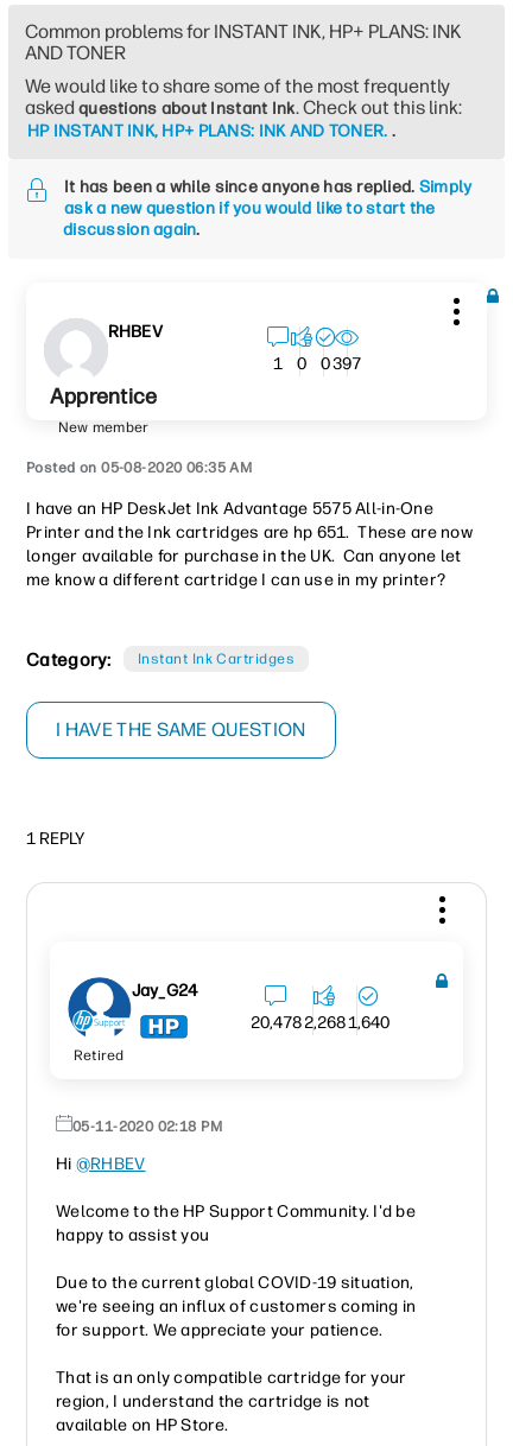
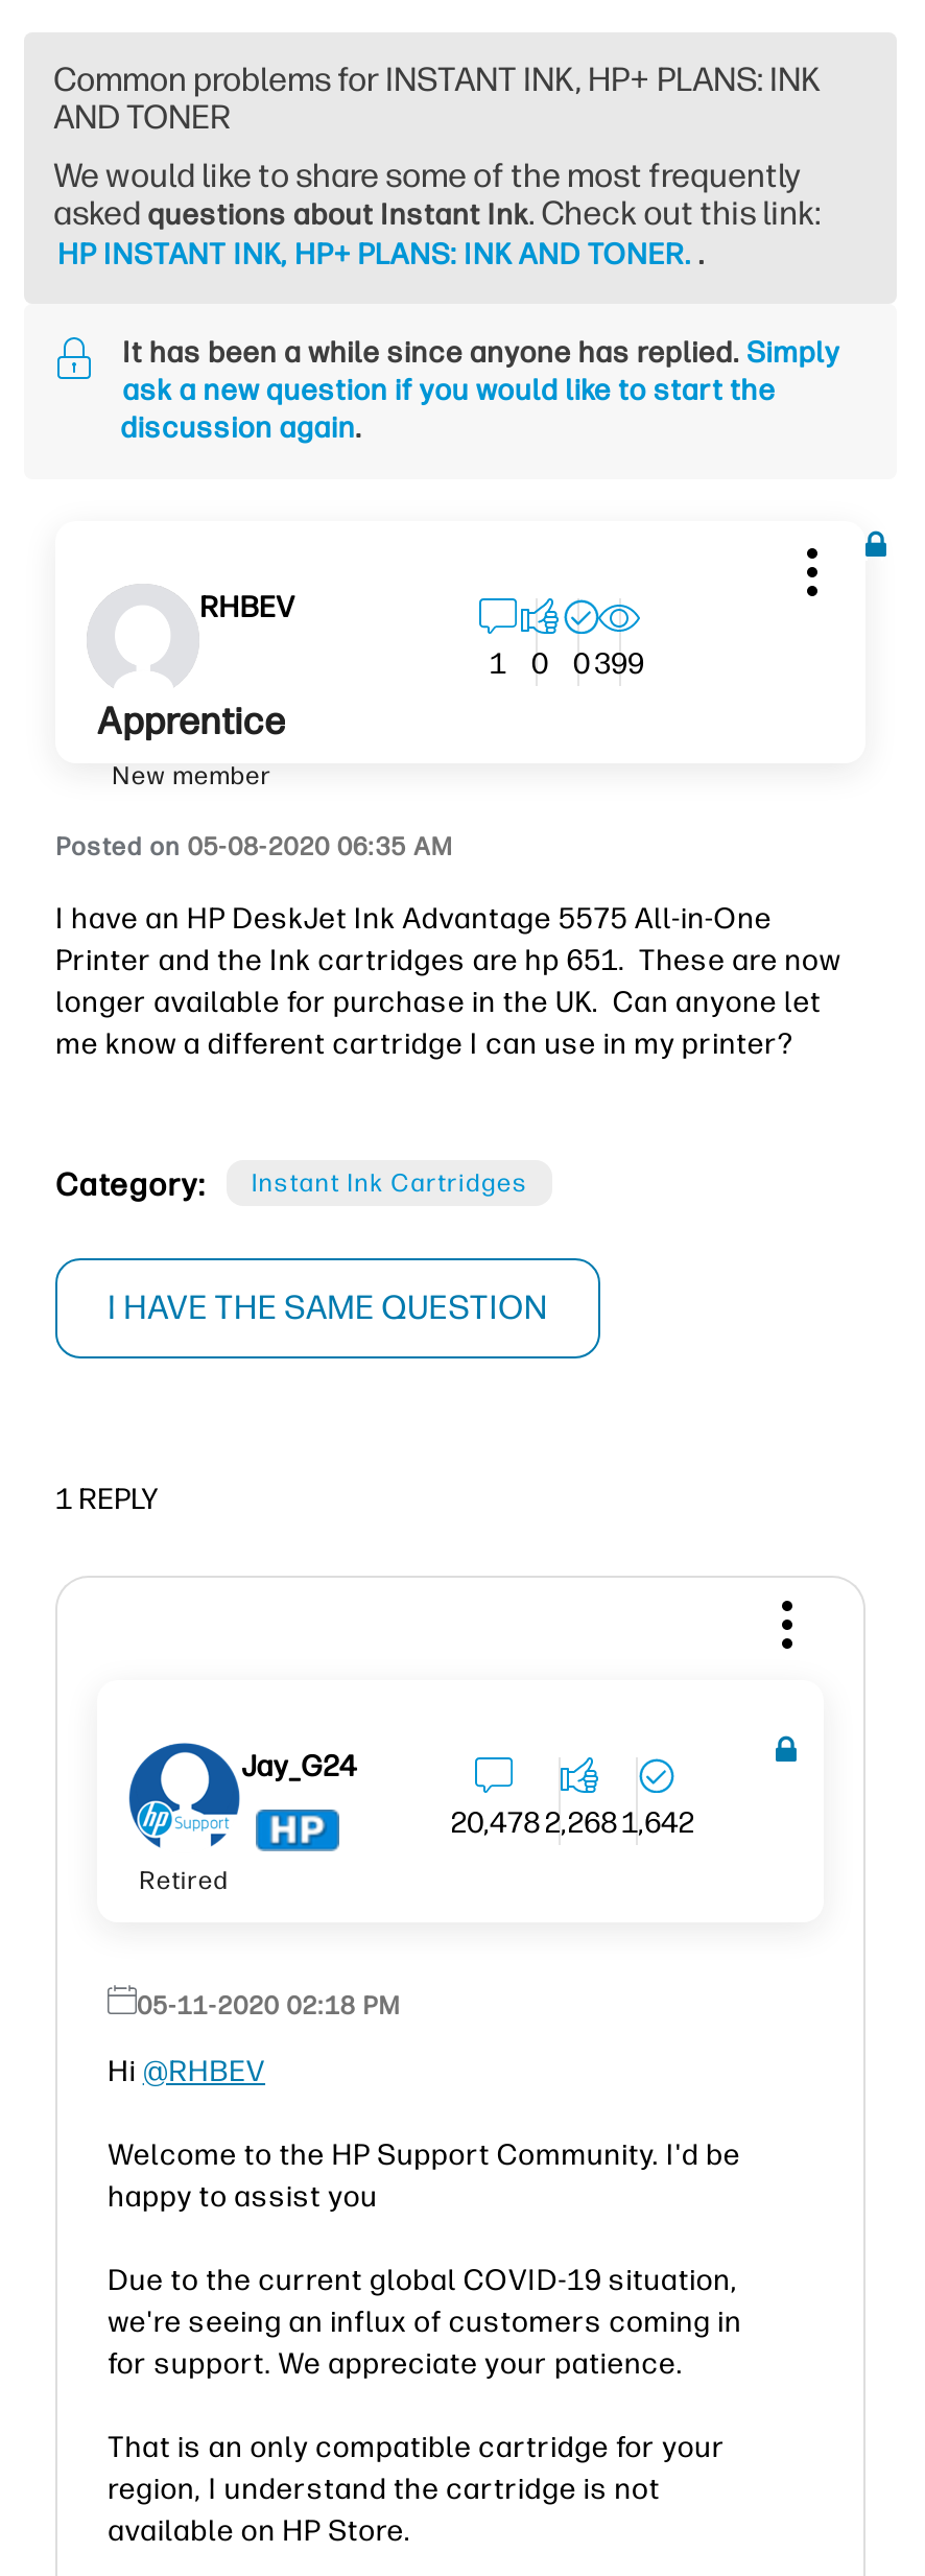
- 1 0 0 397
+ 1 0 0 399

- 20,478 2,268 1,640
+ 20,478 2,268 1,642
